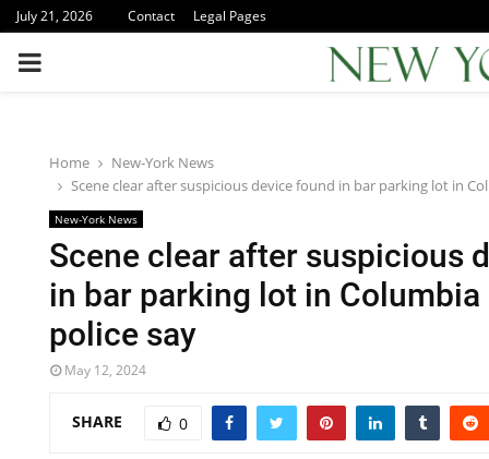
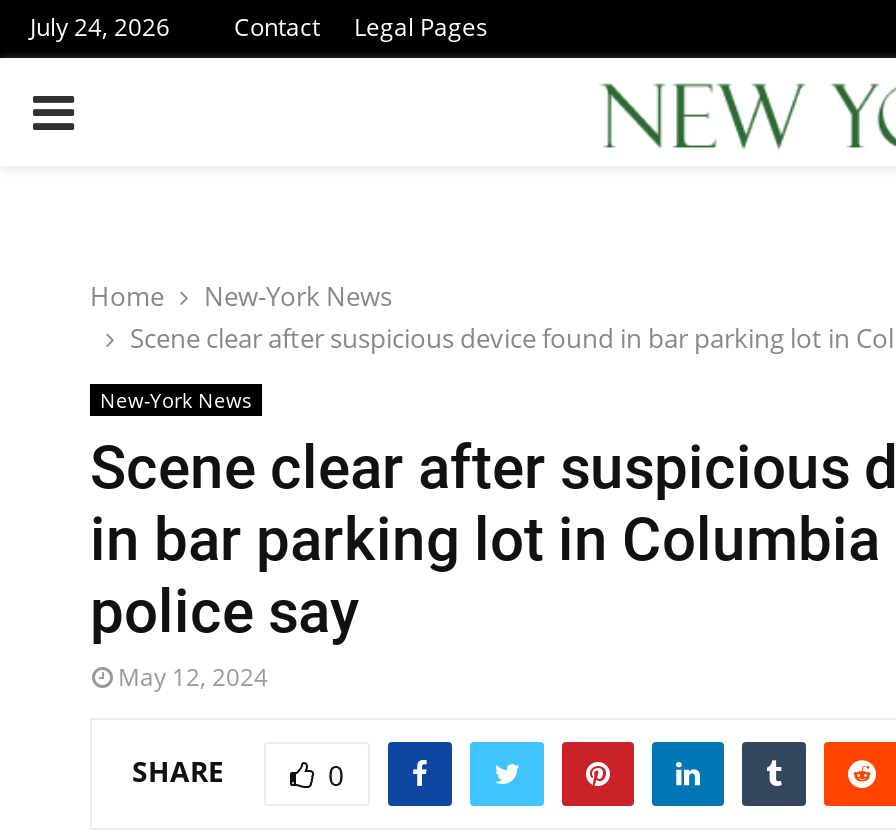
- July 21, 2026 Contact Legal Pages
+ July 24, 2026 Contact Legal Pages
